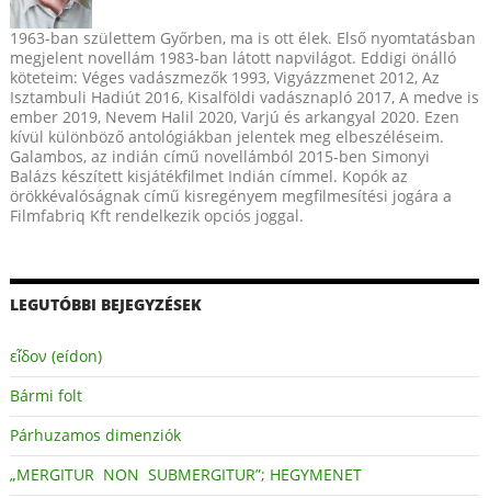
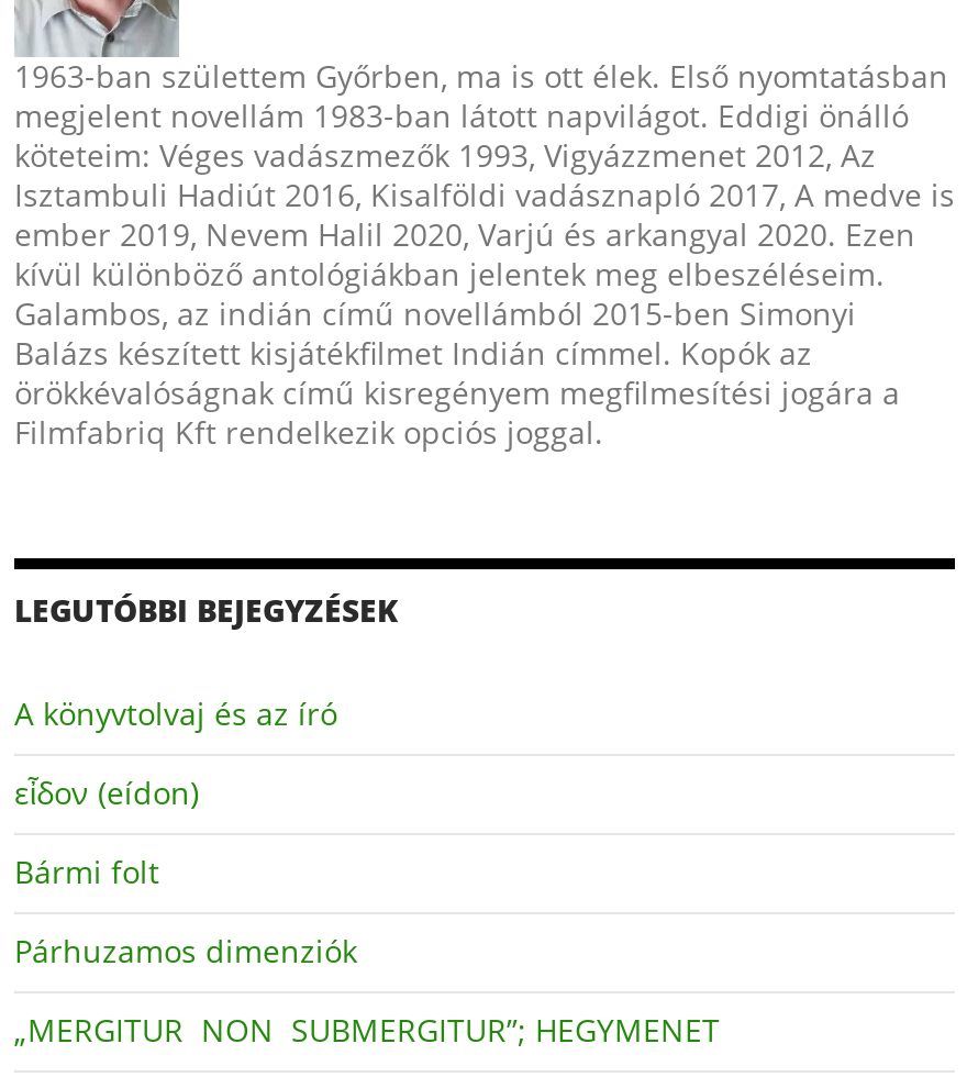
+ A könyvtolvaj és az író
